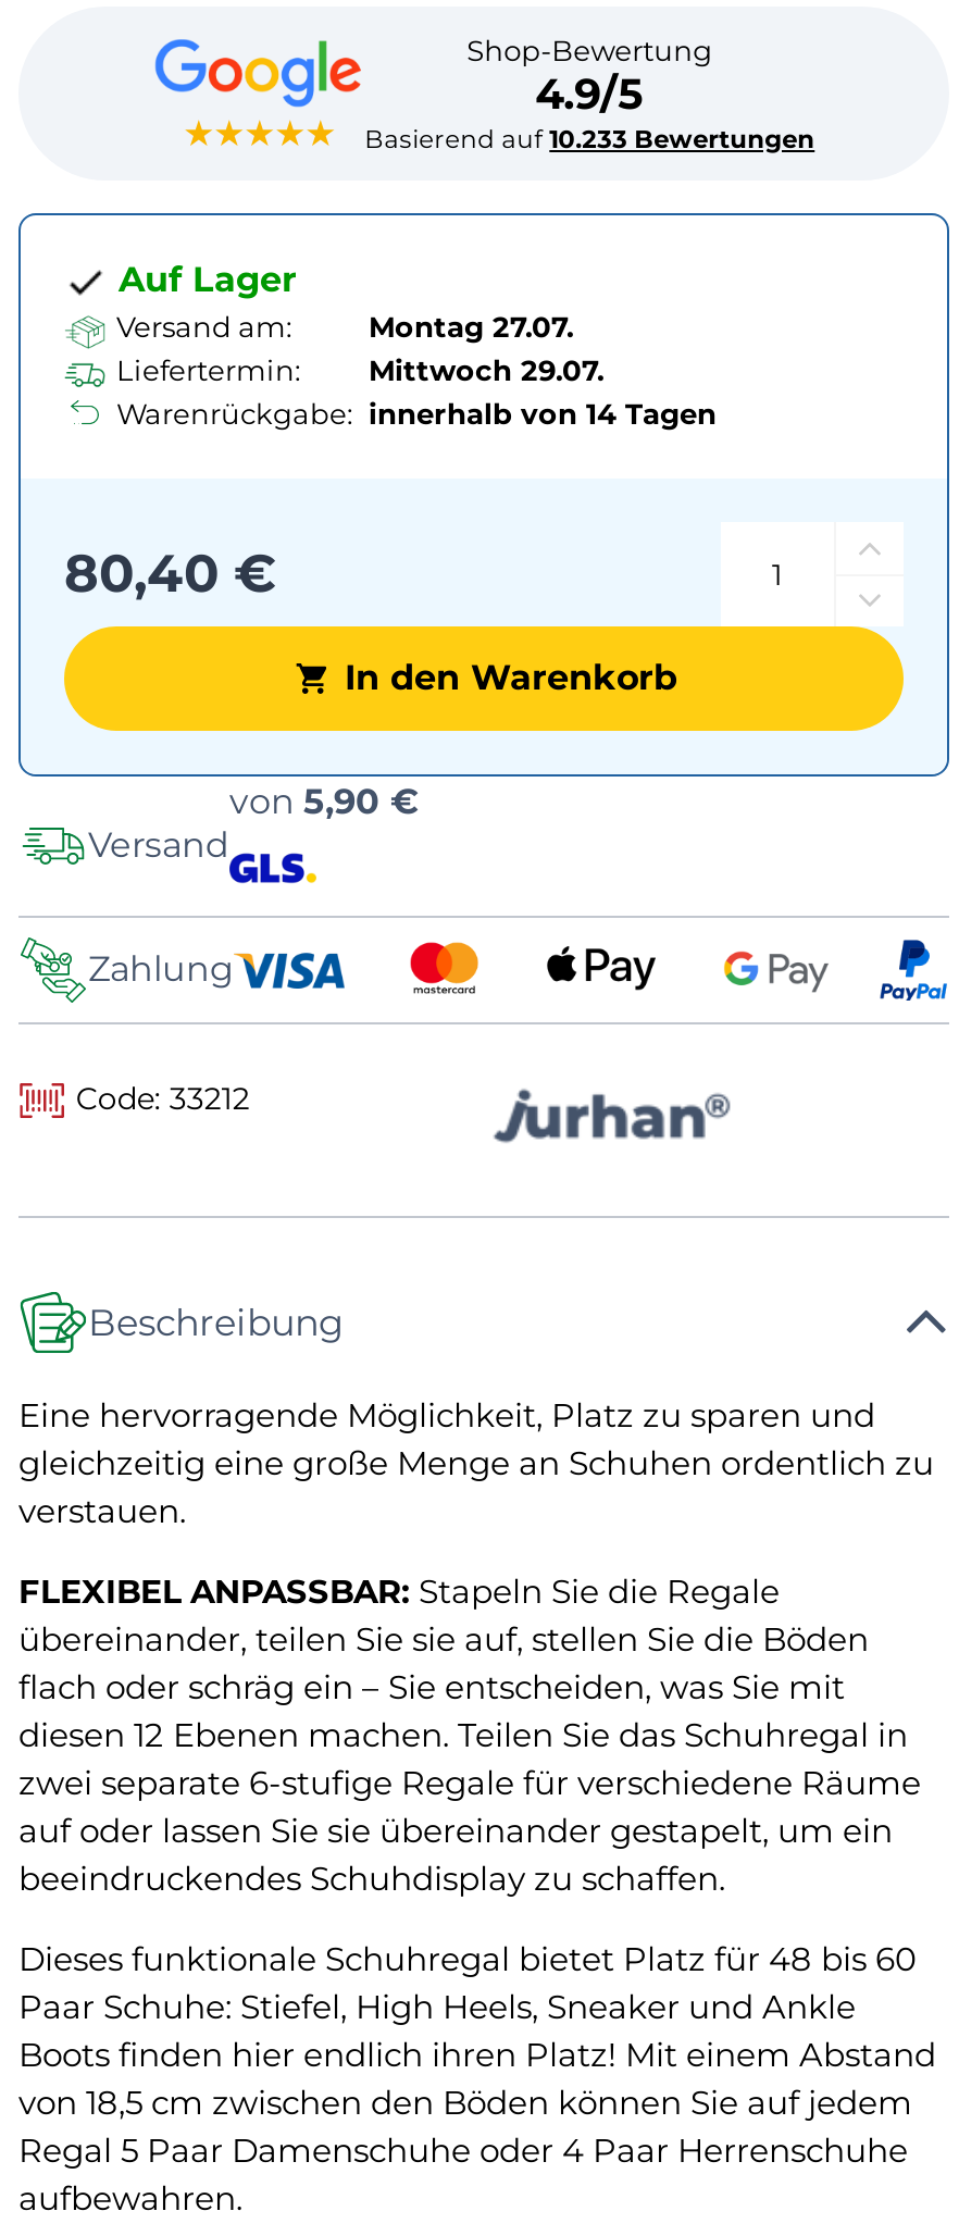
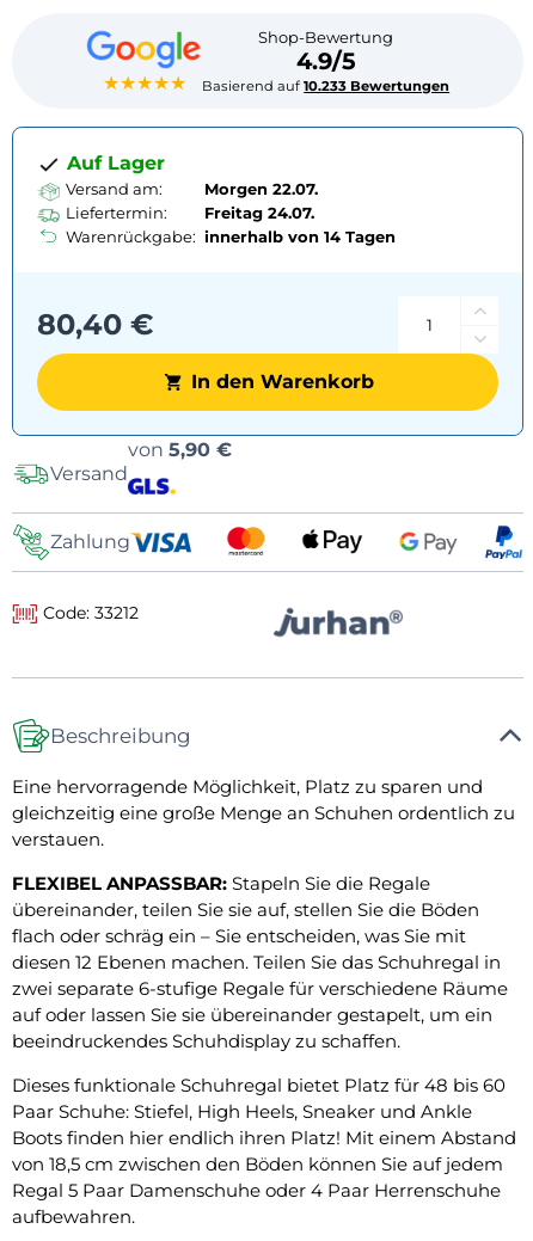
- Montag 27.07.
+ Morgen 22.07.

- Liefertermin: Mittwoch 29.07.
+ Liefertermin: Freitag 24.07.
